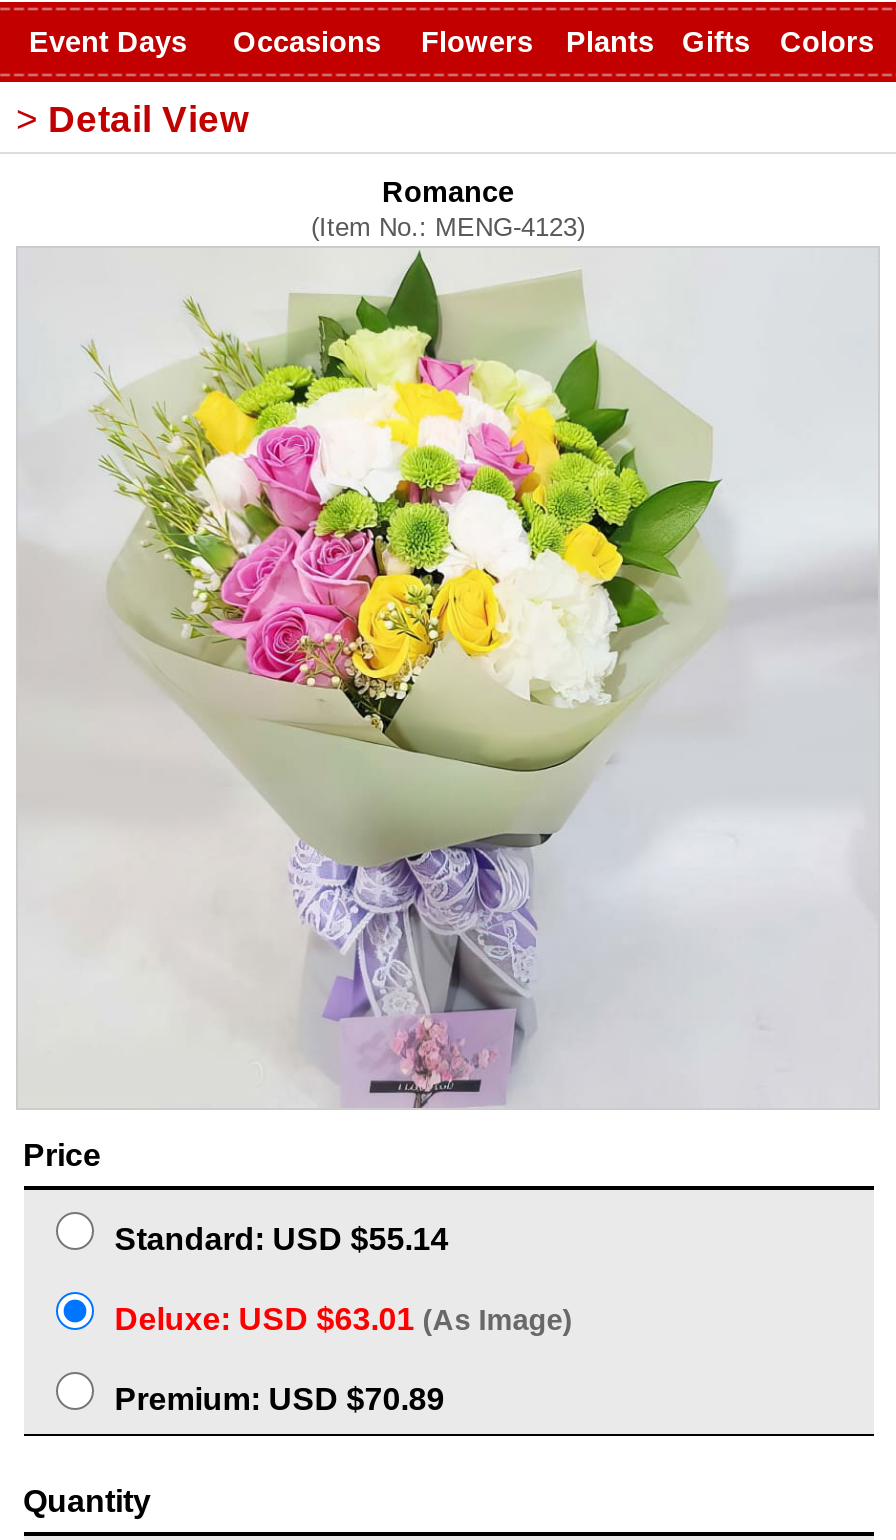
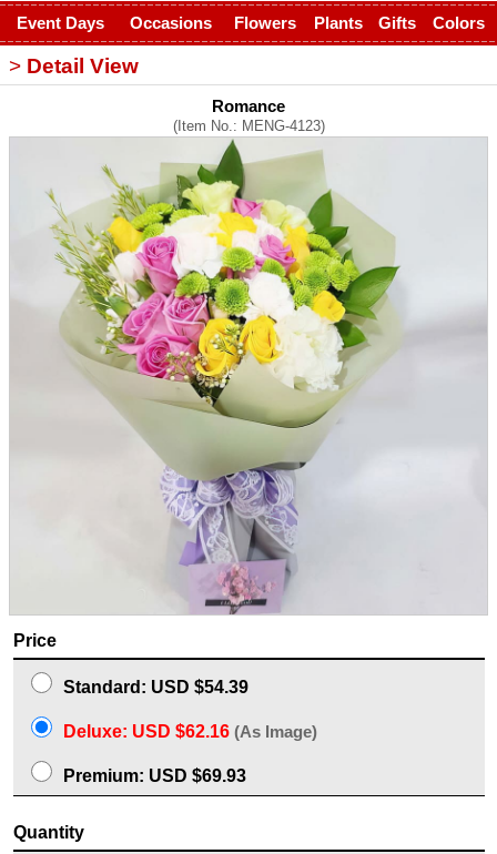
- Standard: USD $55.14
+ Standard: USD $54.39

- Deluxe: USD $63.01 (As Image)
+ Deluxe: USD $62.16 (As Image)

- Premium: USD $70.89
+ Premium: USD $69.93
